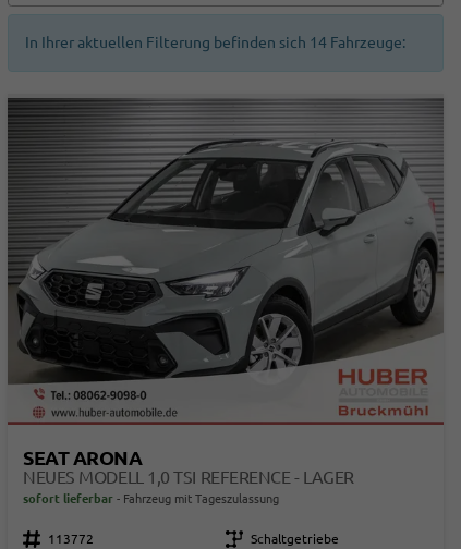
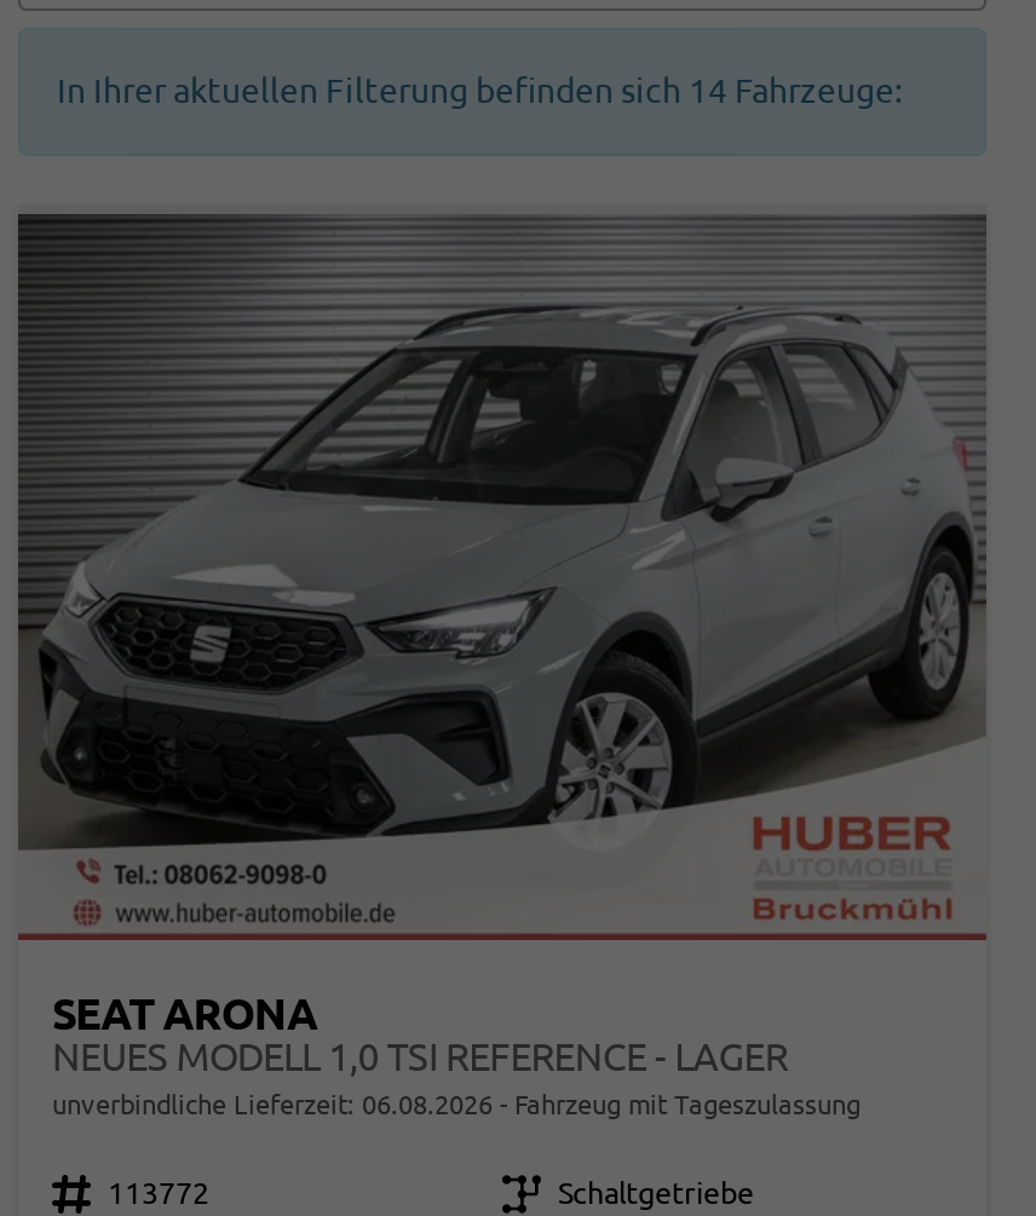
- sofort lieferbar Fahrzeug mit Tageszulassung
+ unverbindliche Lieferzeit: 06.08.2026 Fahrzeug mit Tageszulassung
